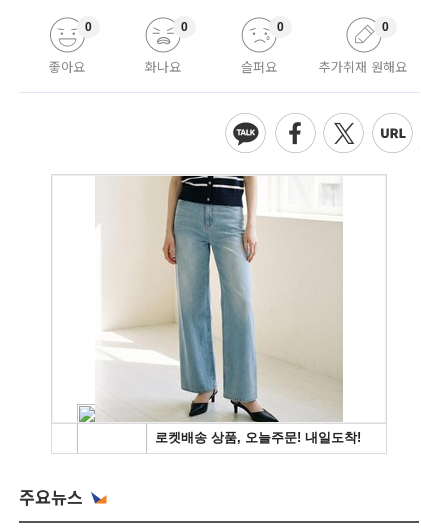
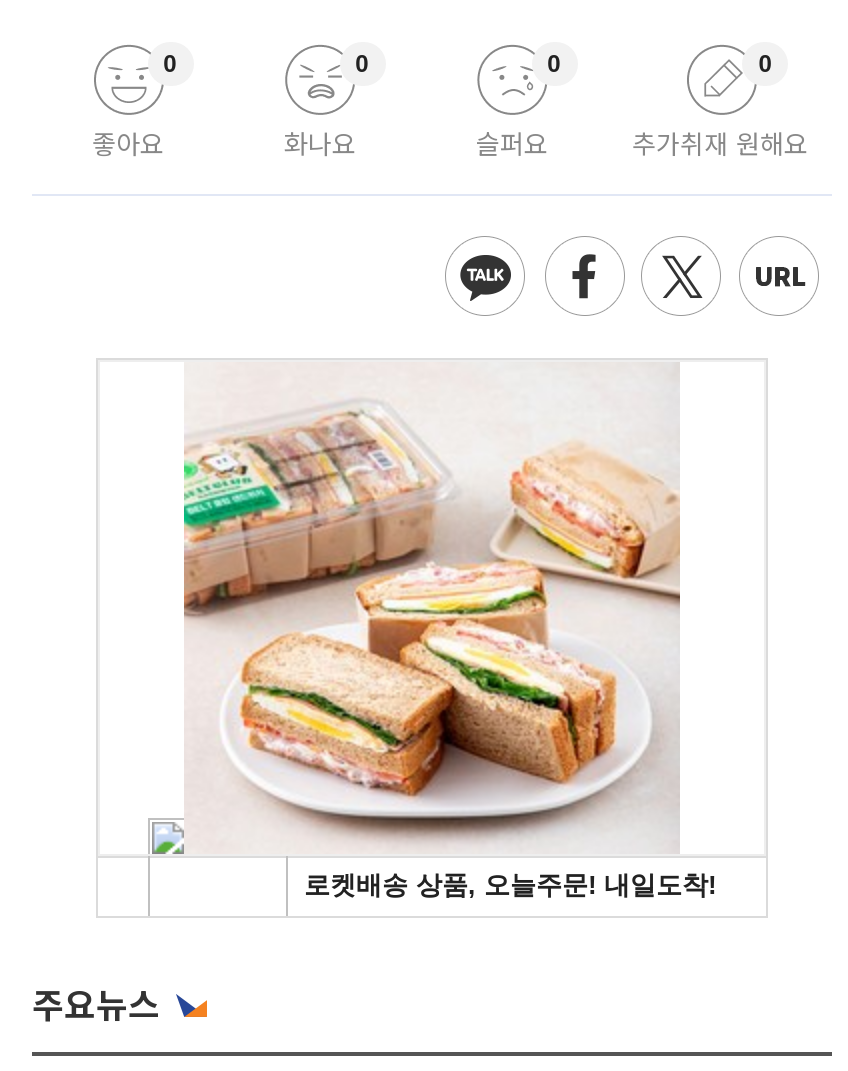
- [image]
+ [image]
